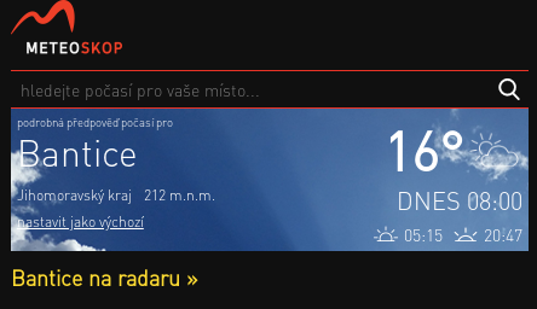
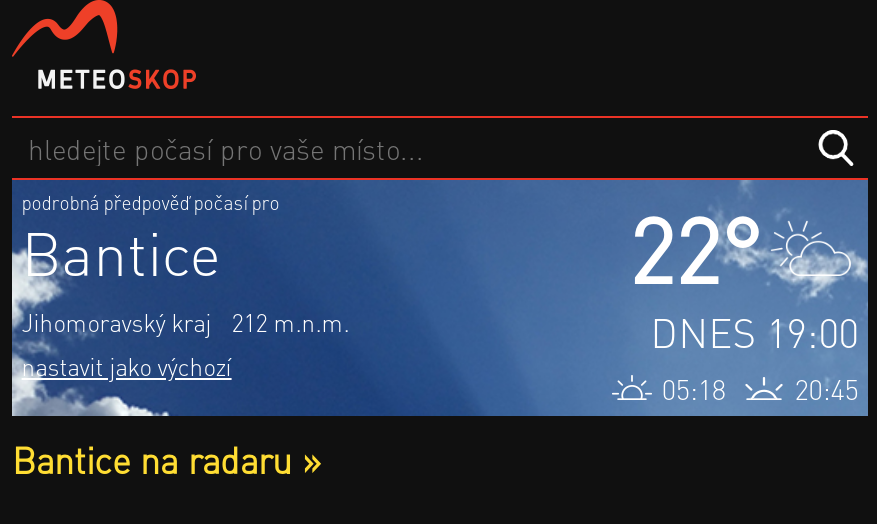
- 16°
+ 22°

- DNES 08:00
+ DNES 19:00

- 05:15
+ 05:18

- 20:47
+ 20:45
